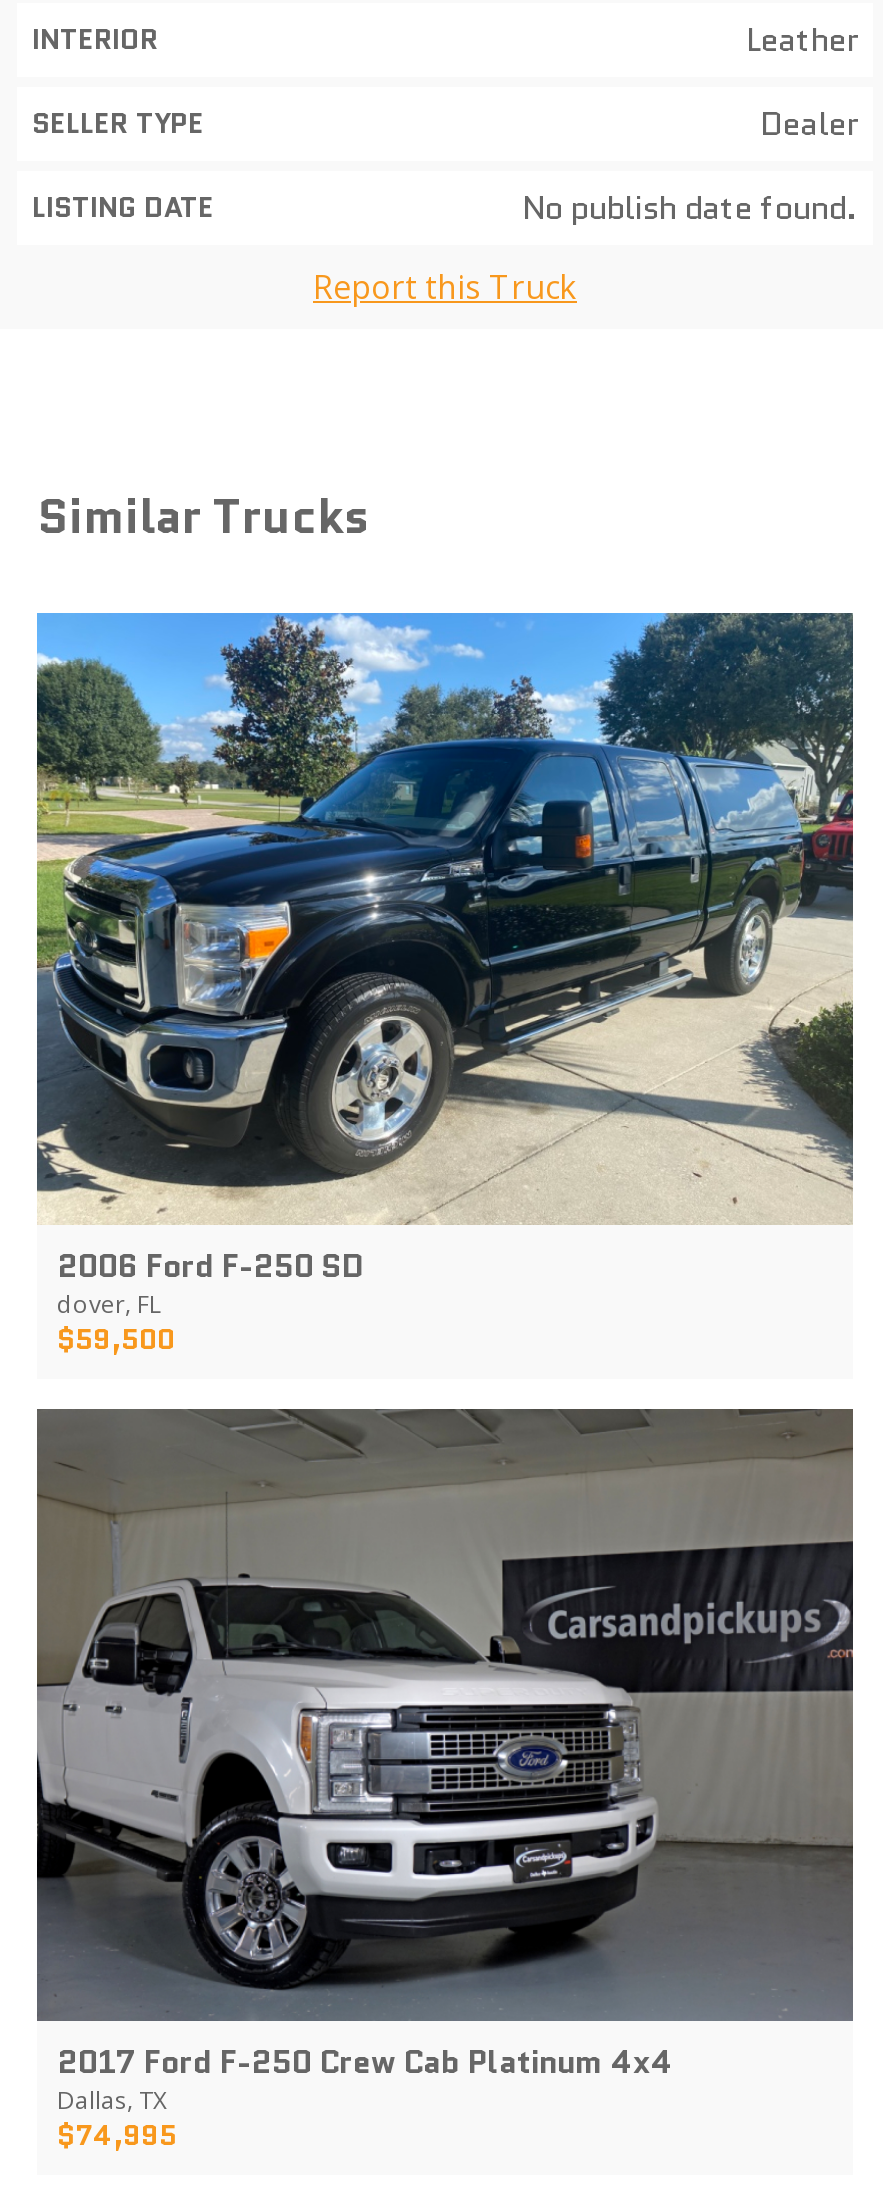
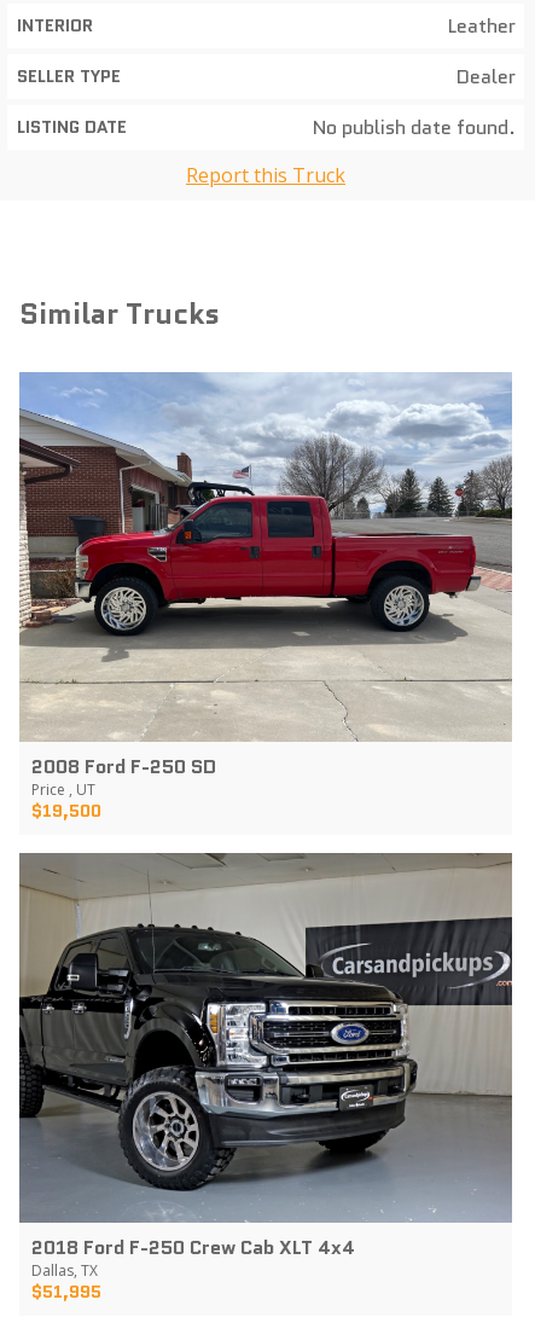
- [image]
- 2006 Ford F-250 SD
- dover, FL
- $59,500
+ [image]
+ 2008 Ford F-250 SD
+ Price , UT
+ $19,500

- [image]
- 2017 Ford F-250 Crew Cab Platinum 4x4
+ [image]
+ 2018 Ford F-250 Crew Cab XLT 4x4

- $74,995
+ $51,995
